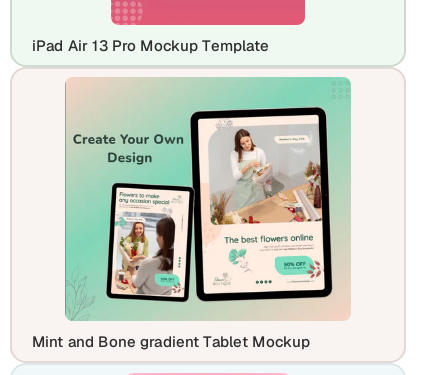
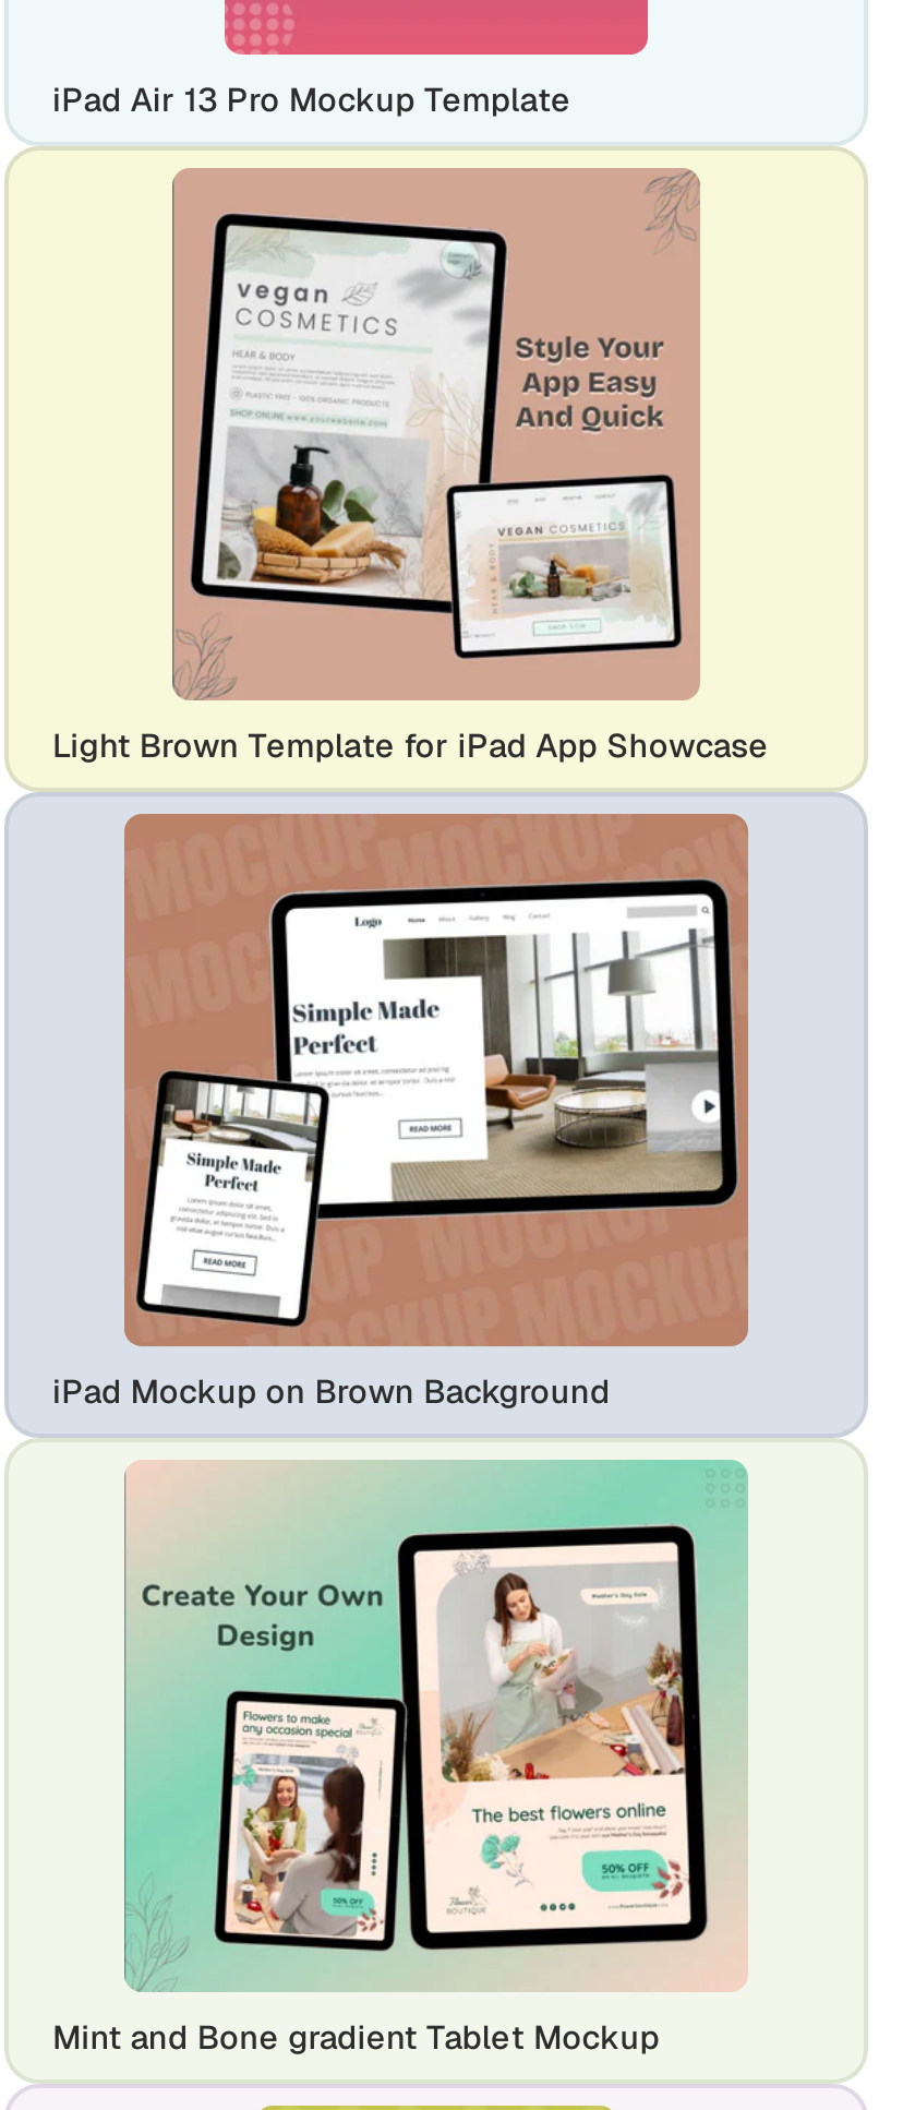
+ [image]
+ Light Brown Template for iPad App Showcase

+ [image]
+ iPad Mockup on Brown Background
